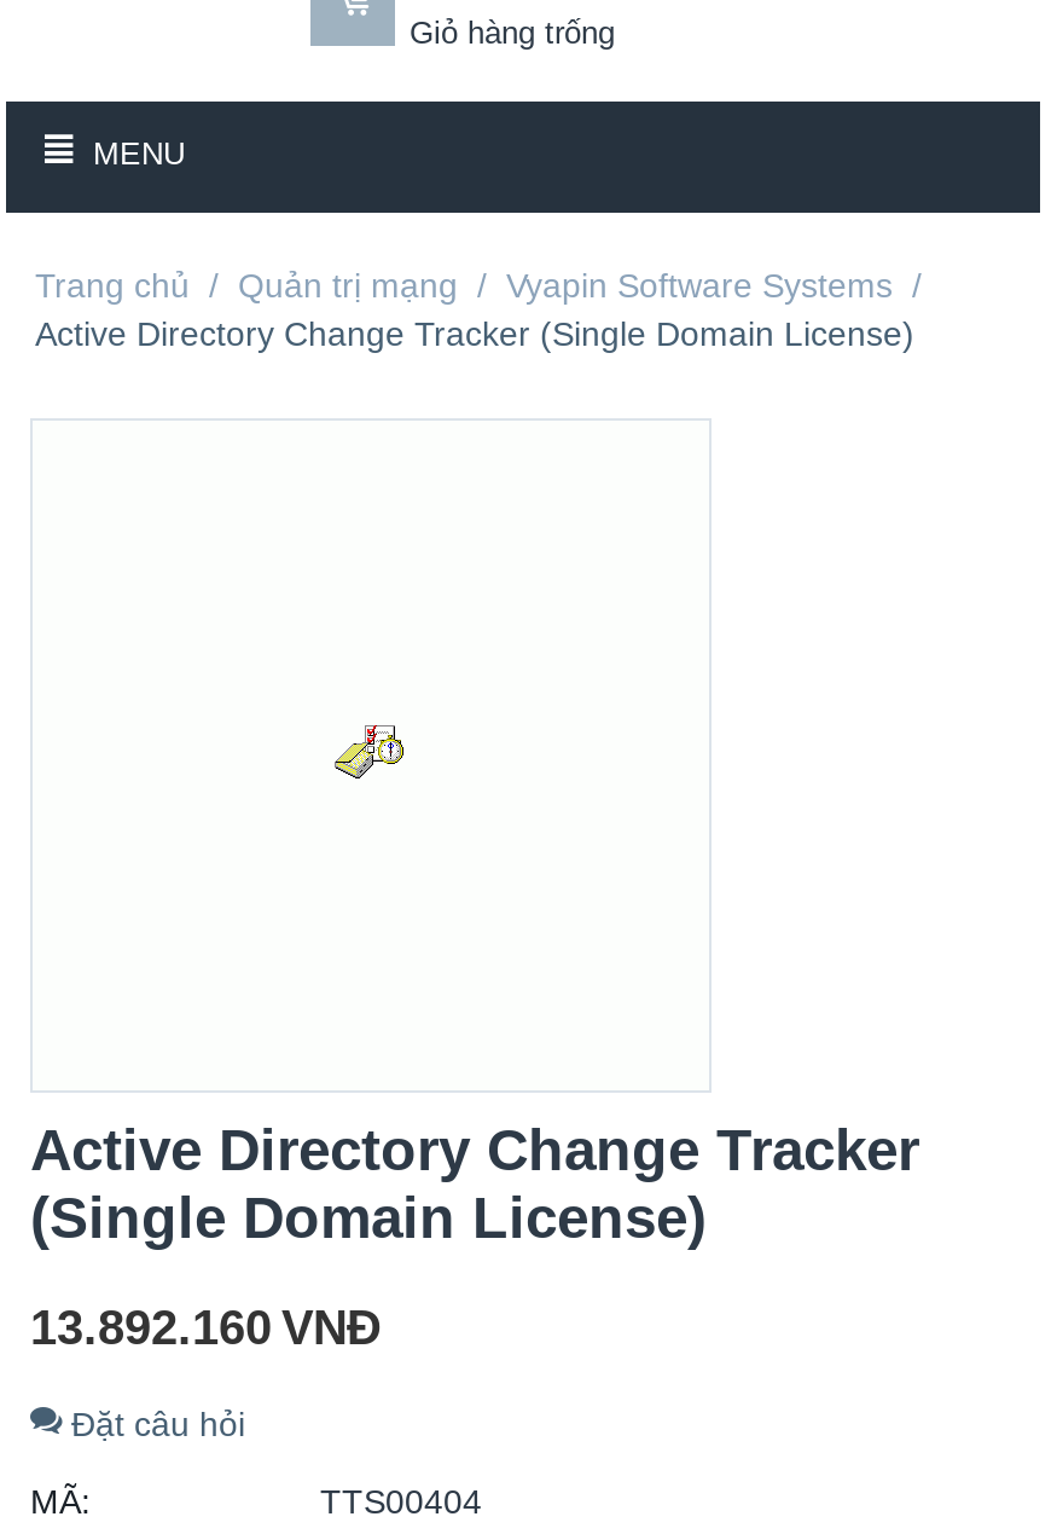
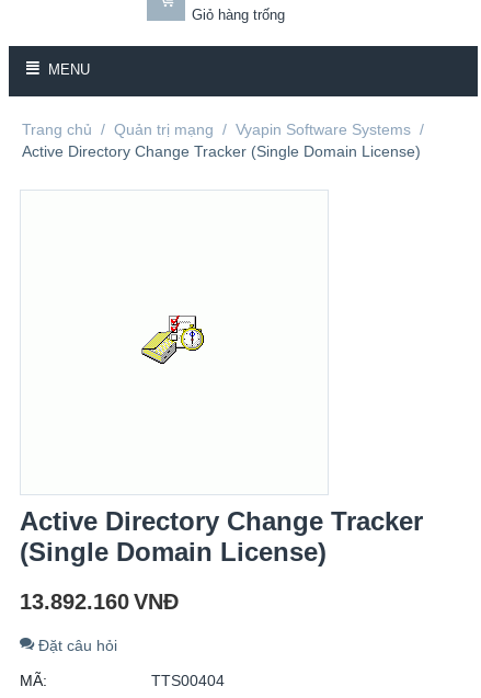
- [image]
+ [image]
